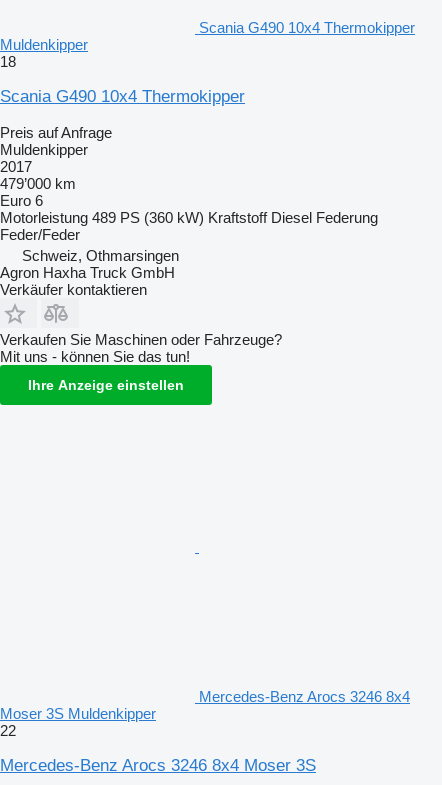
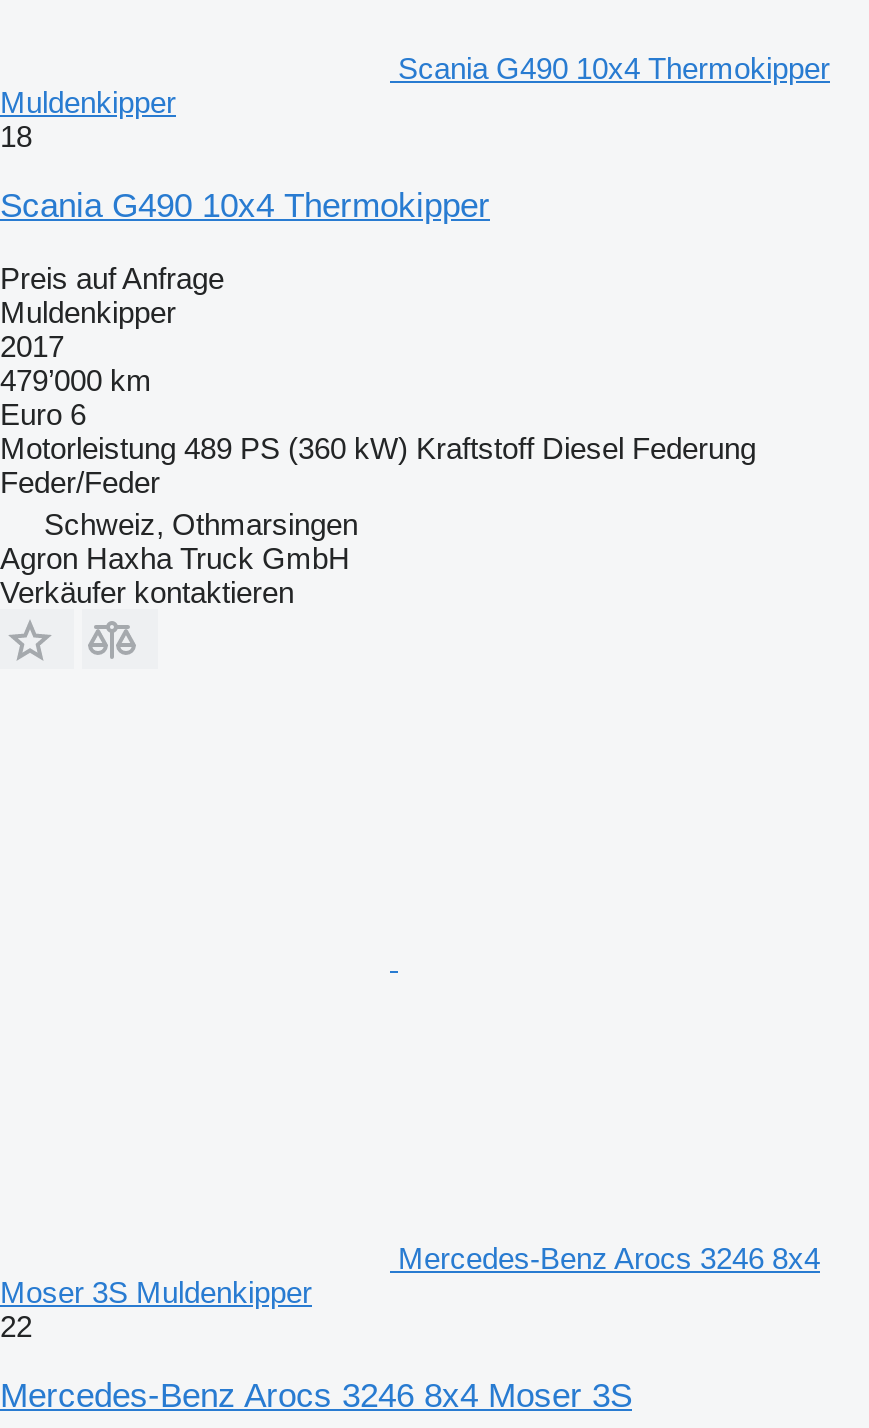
- Verkaufen Sie Maschinen oder Fahrzeuge?
- Mit uns - können Sie das tun!
- Ihre Anzeige einstellen
